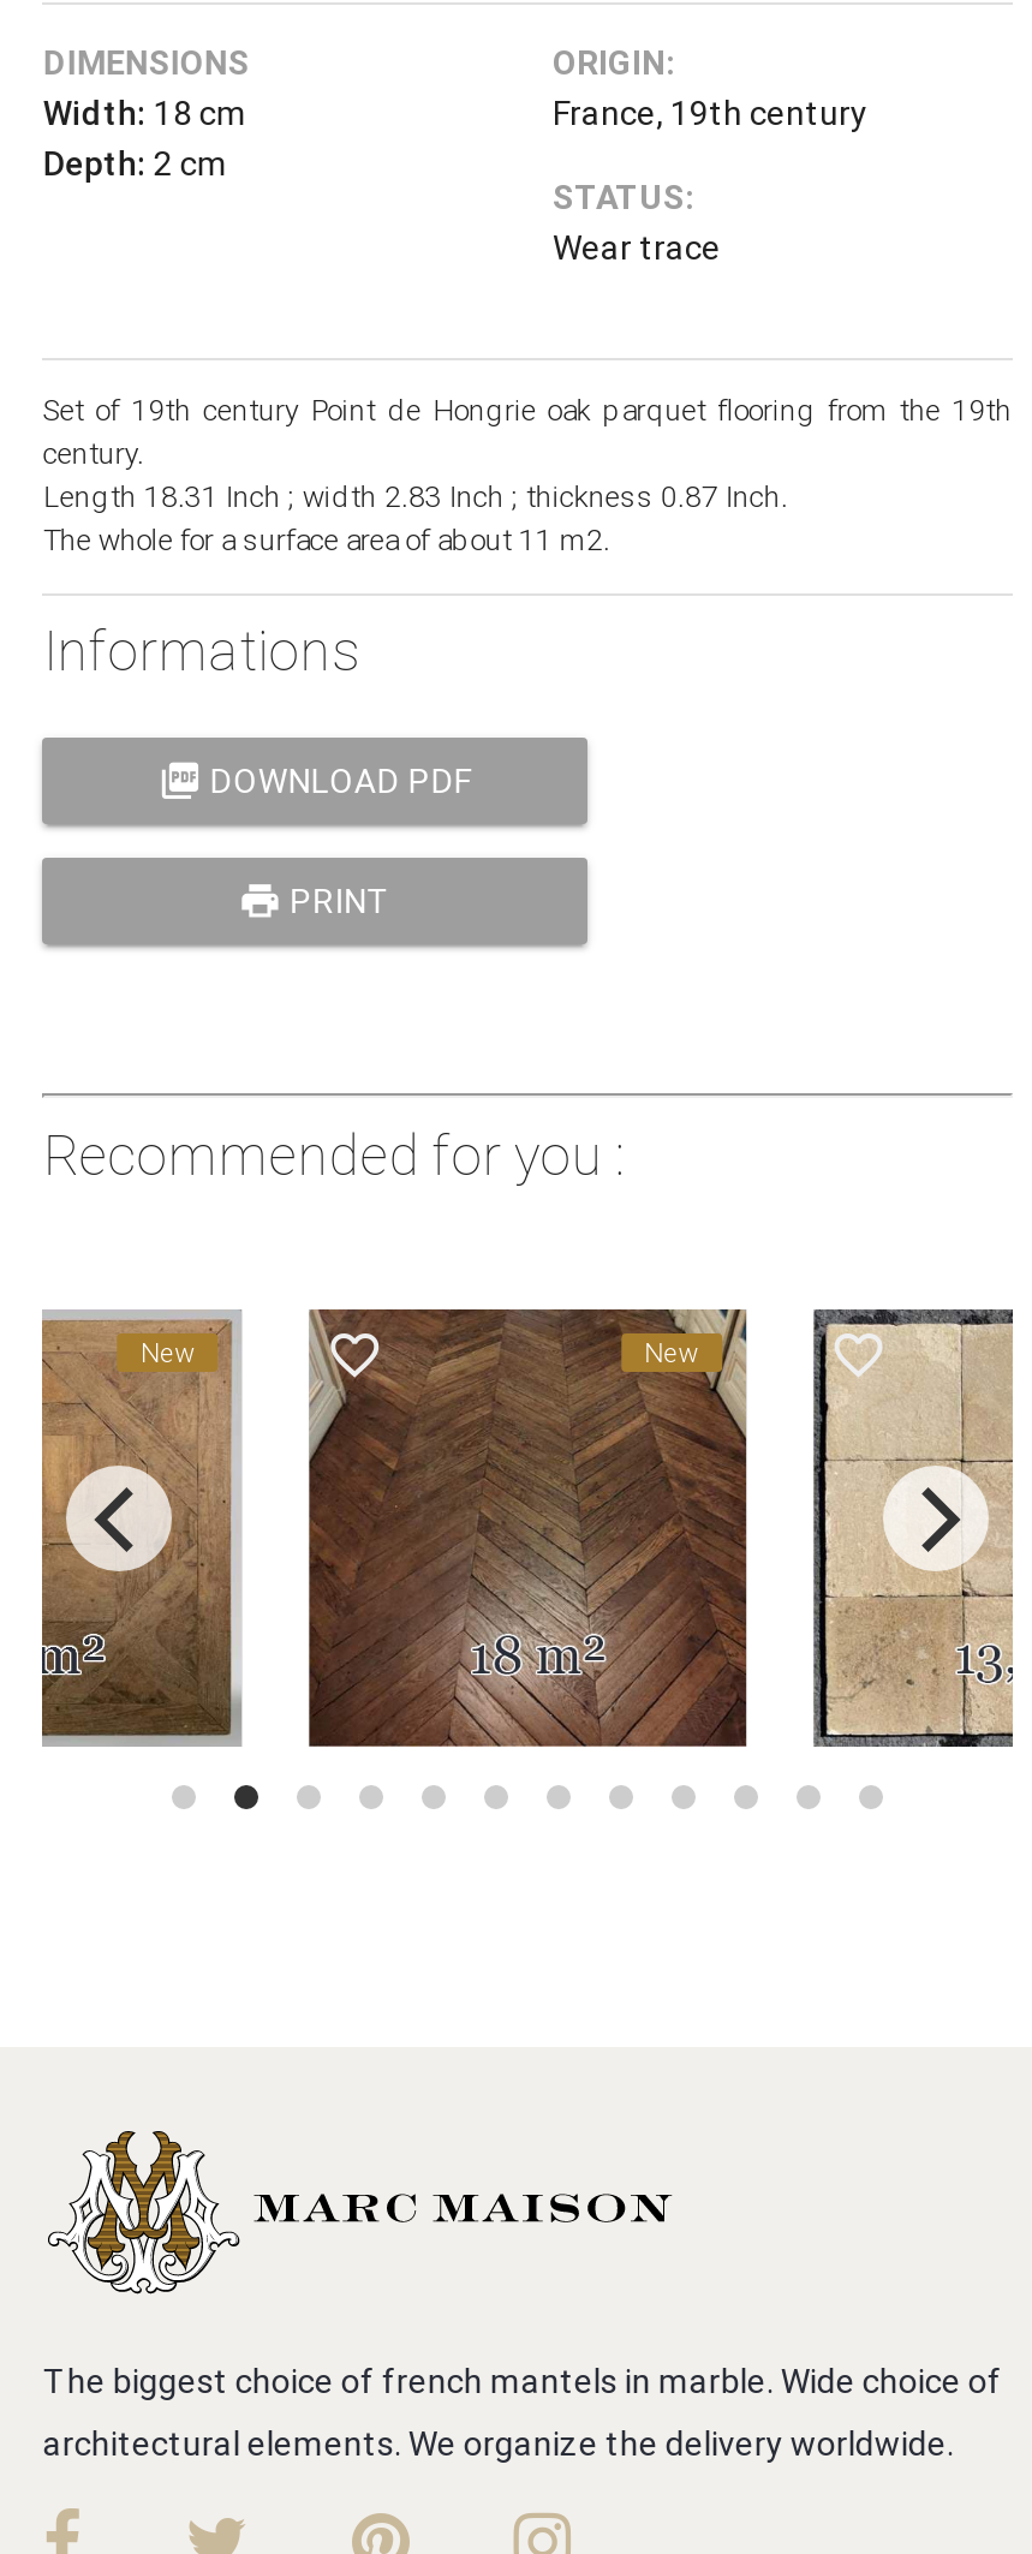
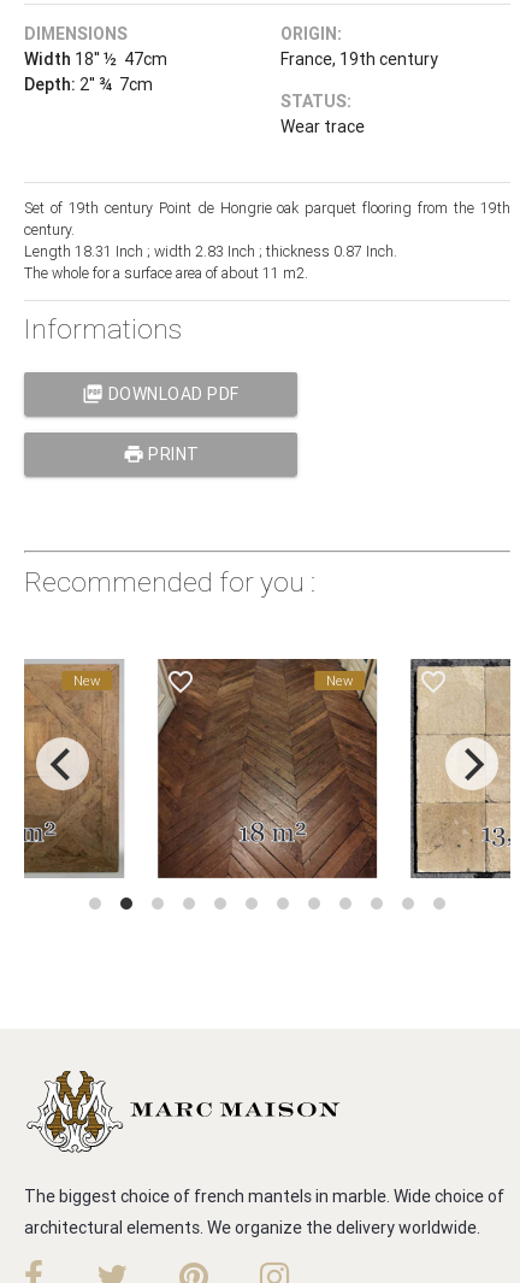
- Width: 18 cm
- Depth: 2 cm
+ Width 18'' ½ 47cm
+ Depth: 2'' ¾ 7cm
